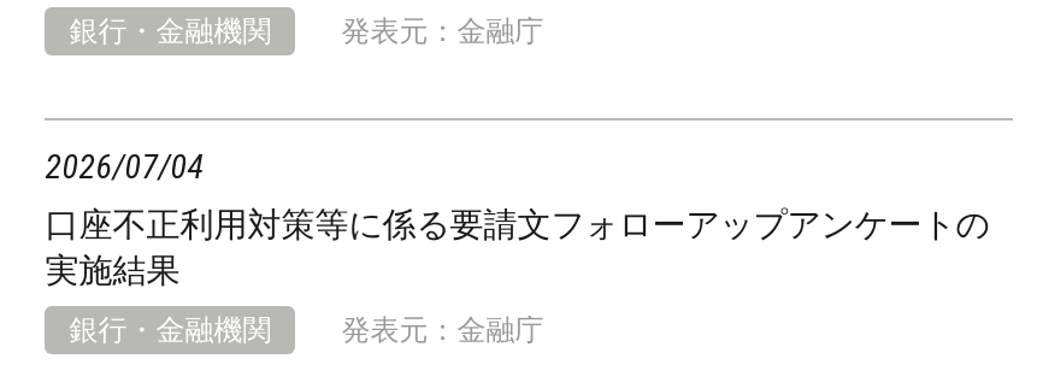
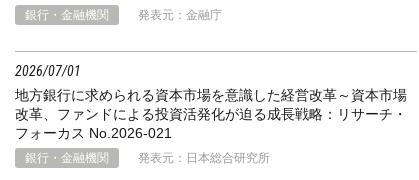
- 2026 07 04
+ 2026 07 01

- 口座不正利用対策等に係る要請文フォローアップアンケートの
- 実施結果
+ 地方銀行に求められる資本市場を意識した経営改革～資本市場
+ 改革、ファンドによる投資活発化が迫る成長戦略：リサーチ・
+ フォーカス No.2026-021

- 発表元：金融庁
+ 発表元：日本総合研究所
